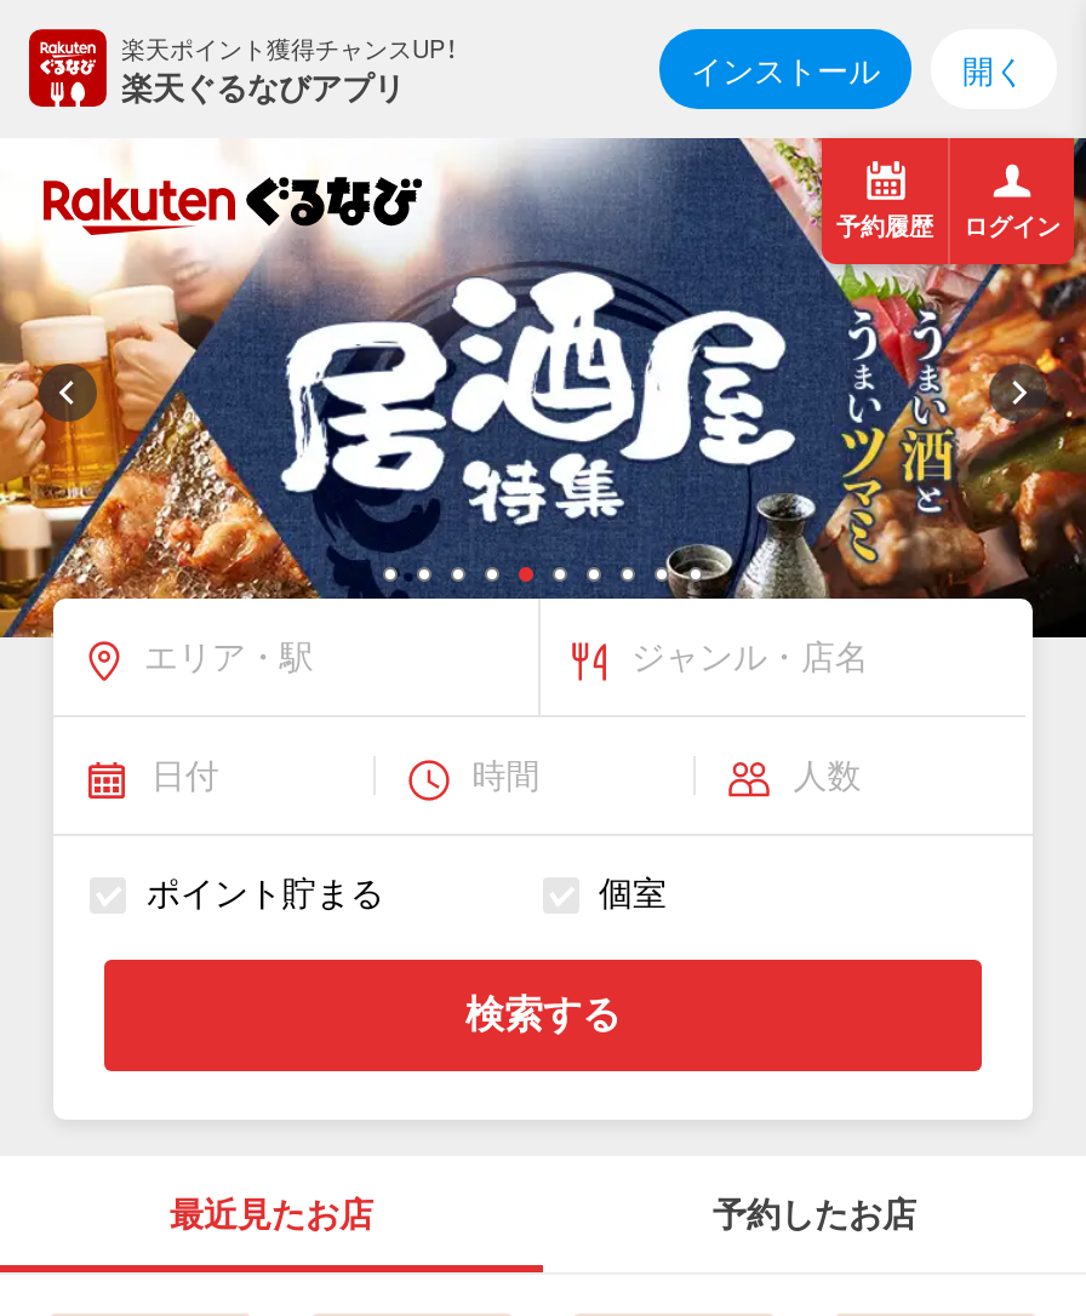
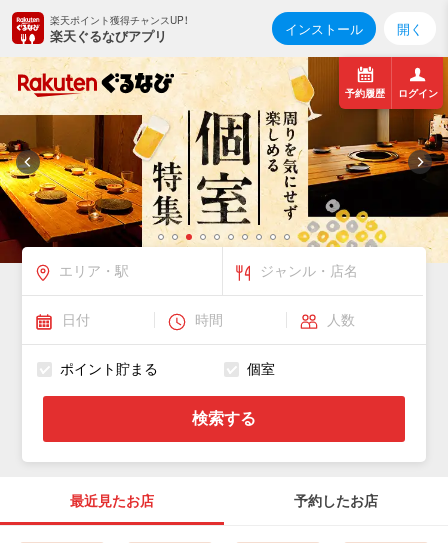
- [image]
+ [image]
